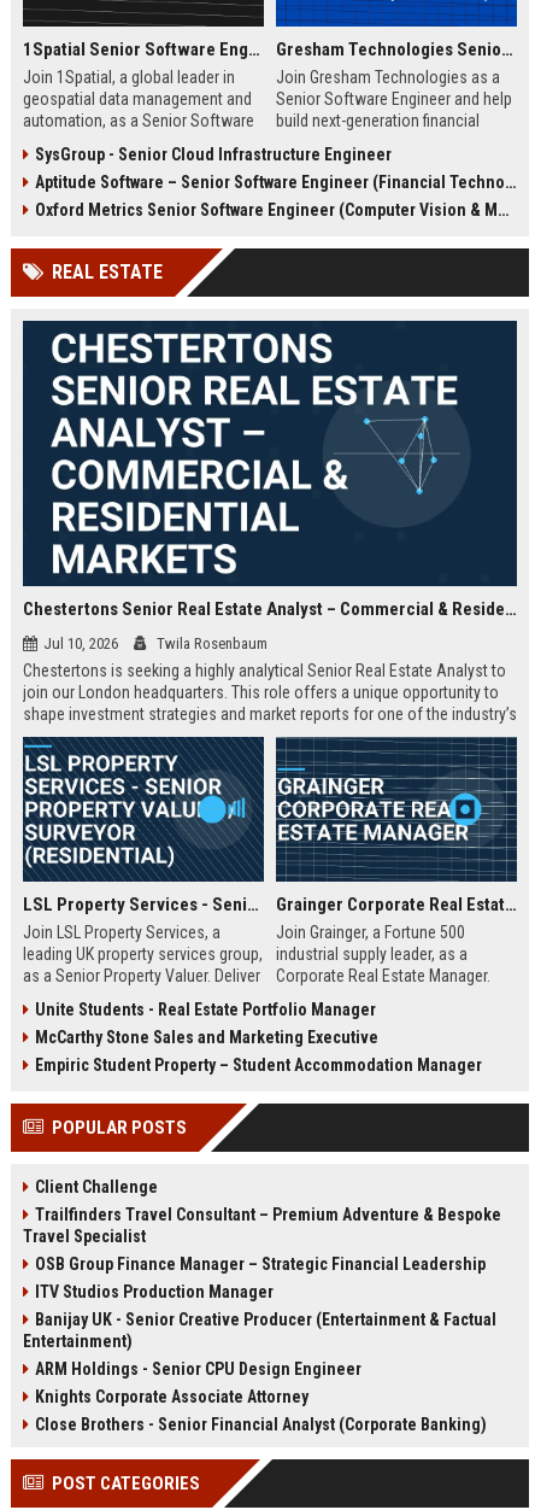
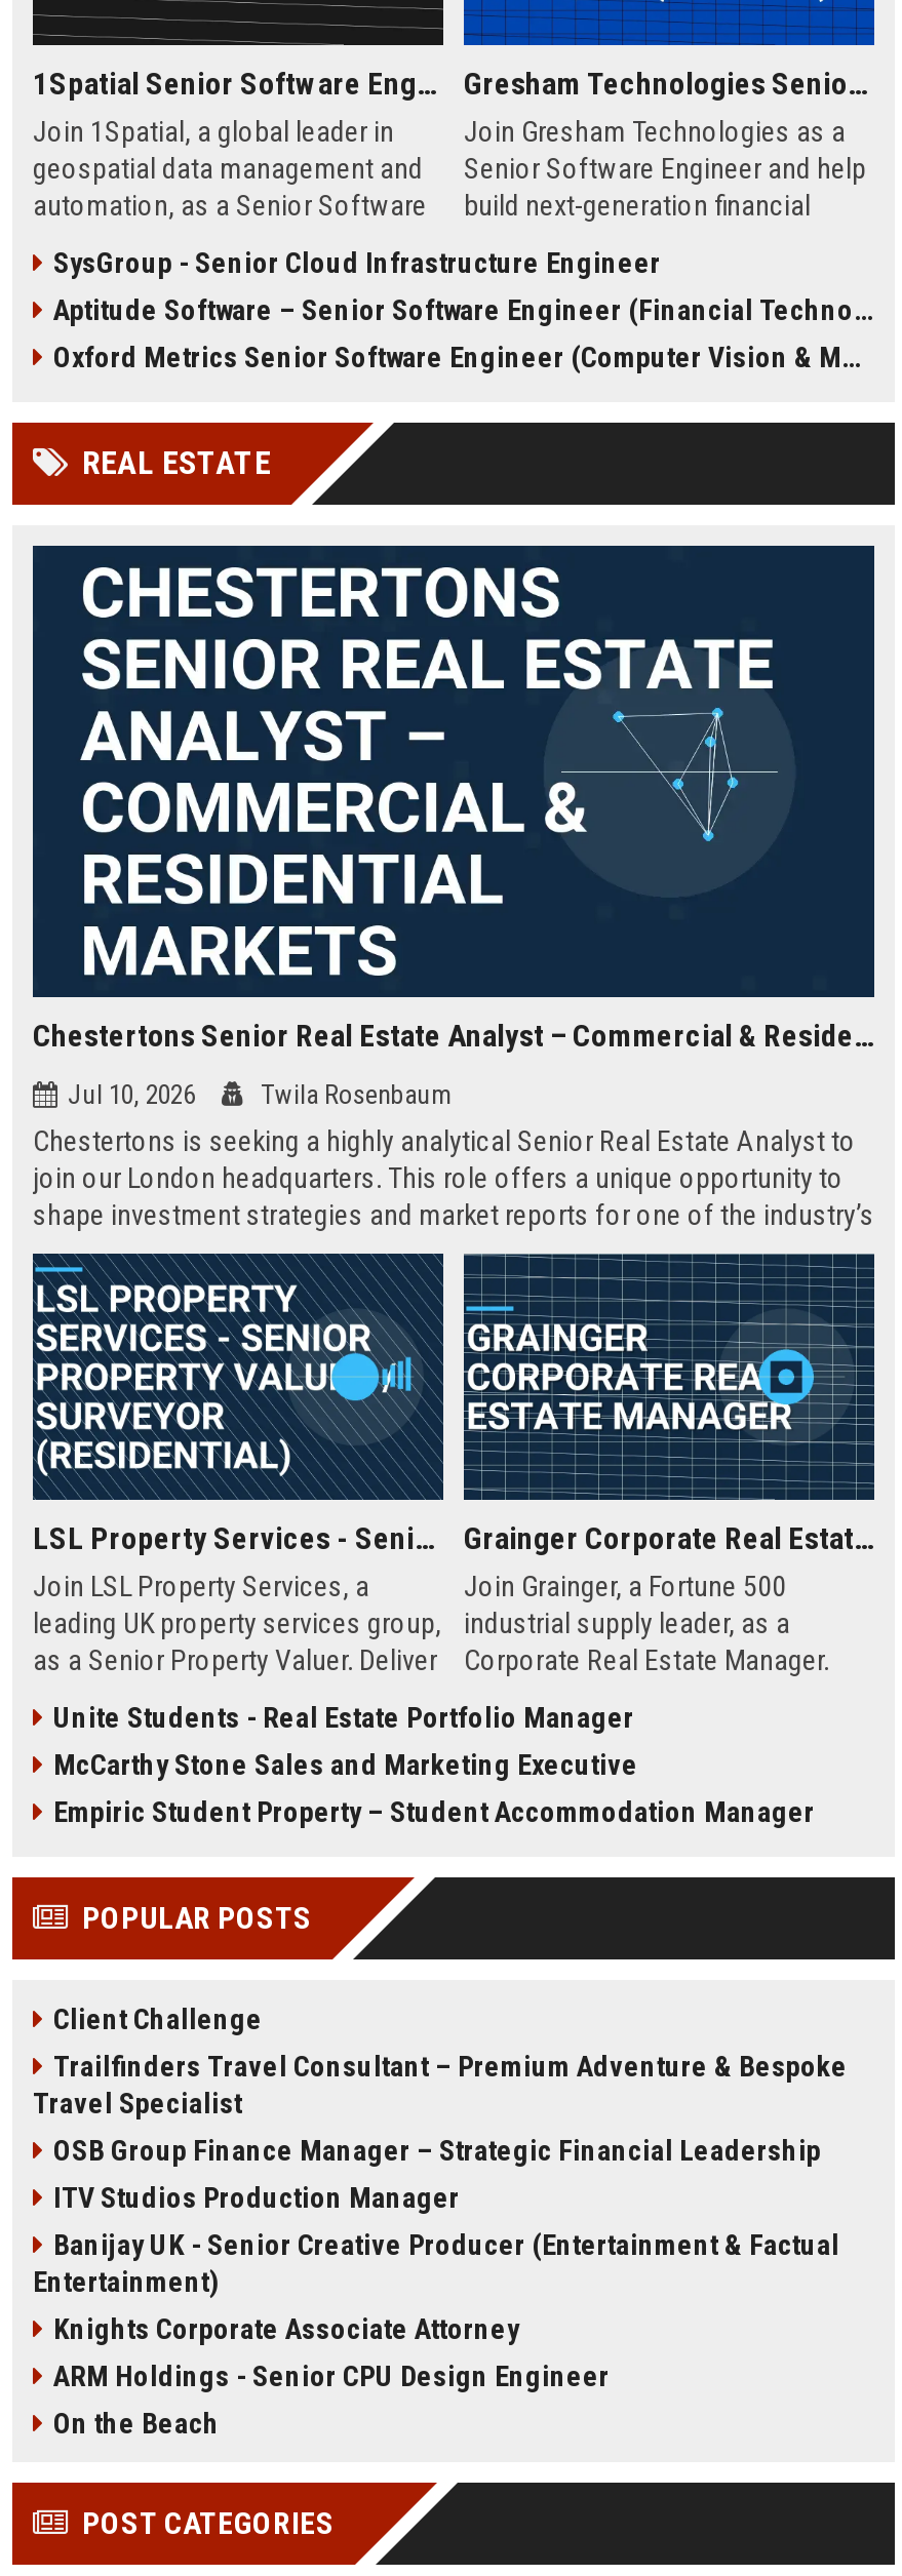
moved down: ARM Holdings - Senior CPU Design Engineer

moved up: Knights Corporate Associate Attorney

- Close Brothers - Senior Financial Analyst (Corporate Banking)
+ On the Beach
